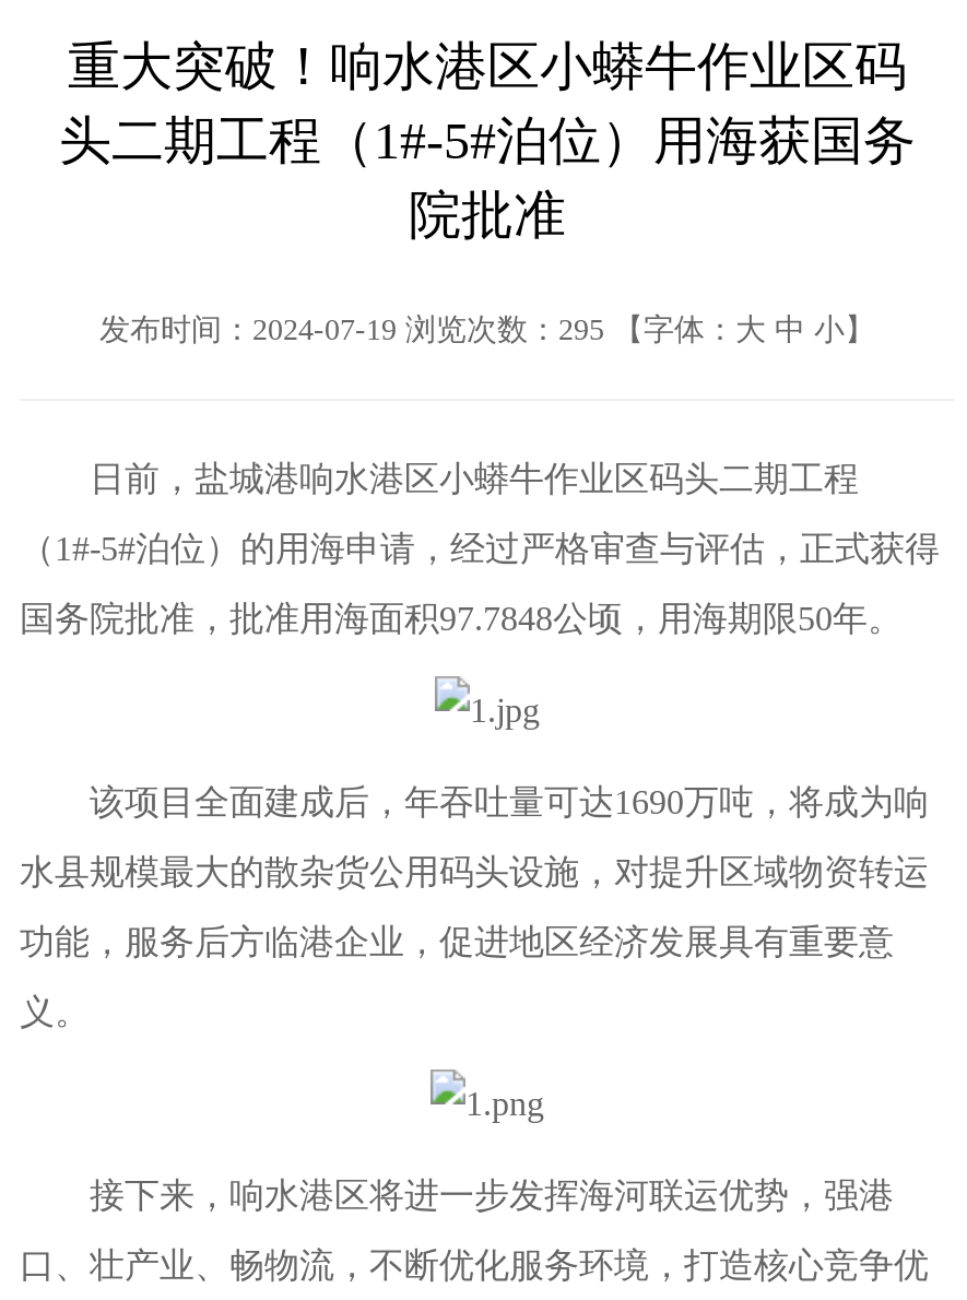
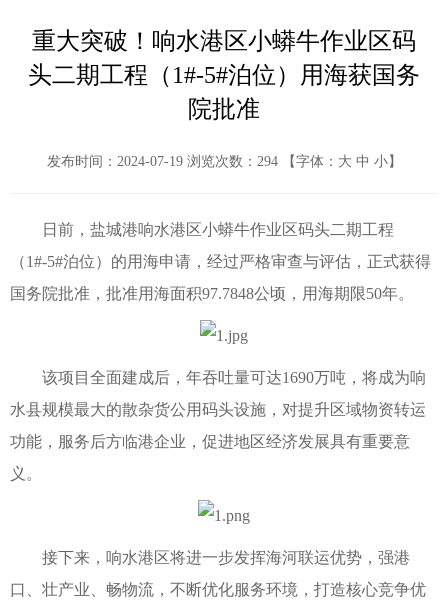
- 发布时间：2024-07-19 浏览次数：295 【字体：大 中 小】
+ 发布时间：2024-07-19 浏览次数：294 【字体：大 中 小】
